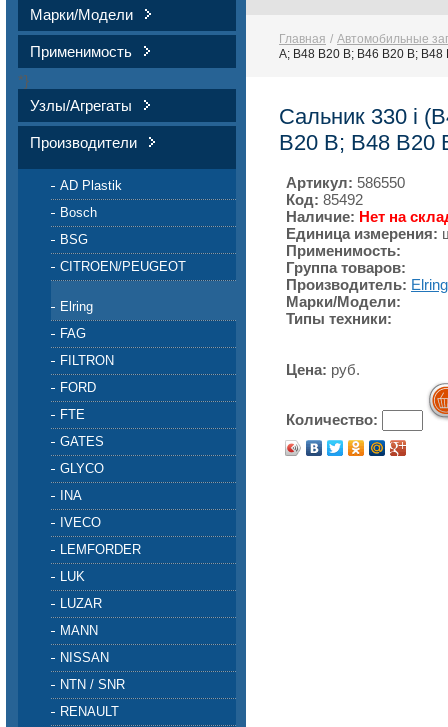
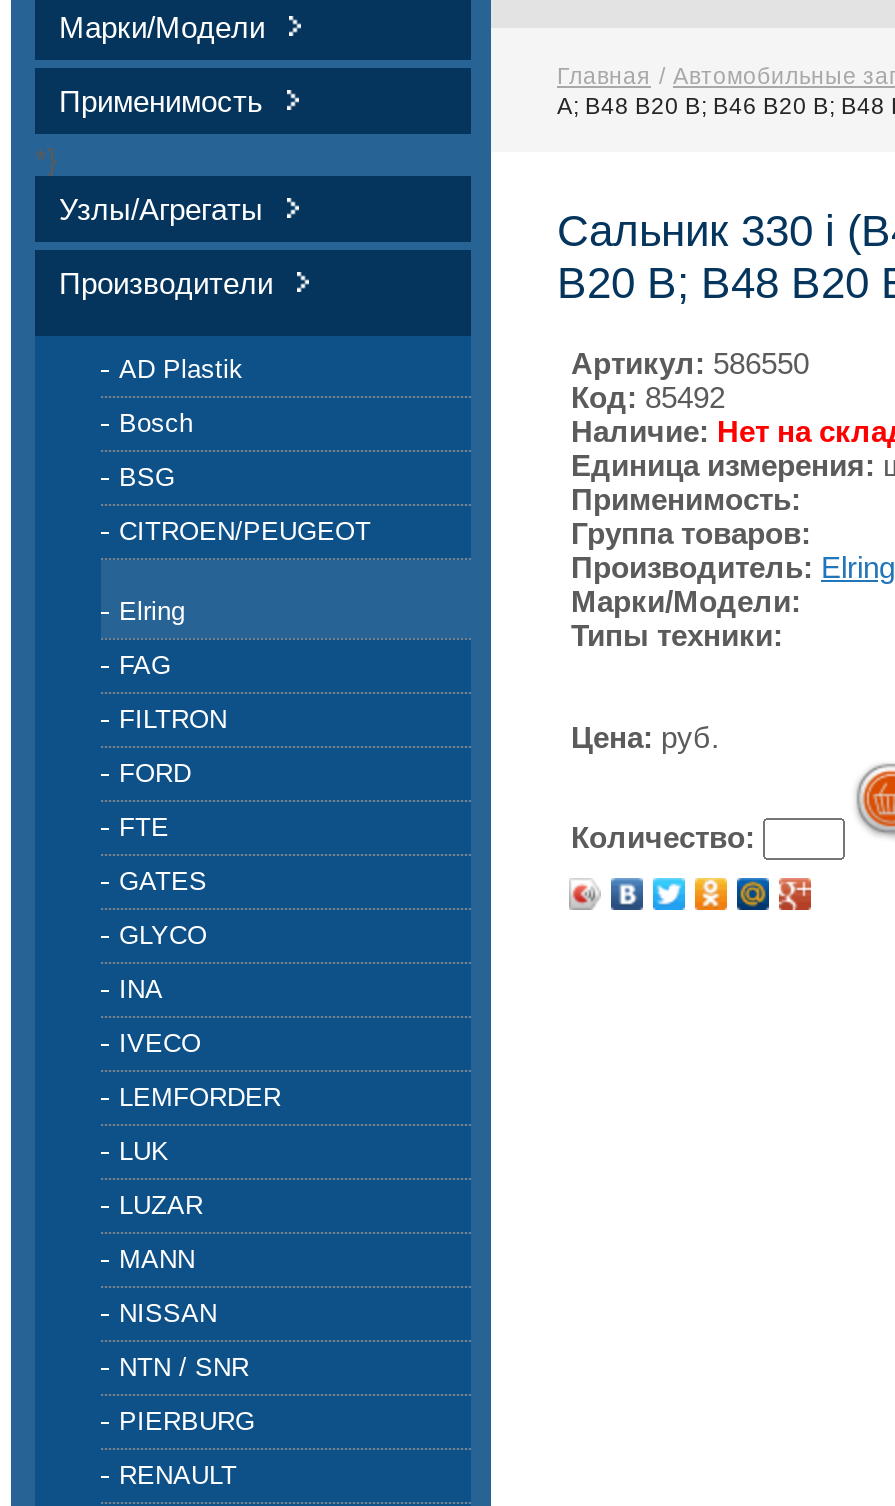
+ PIERBURG
